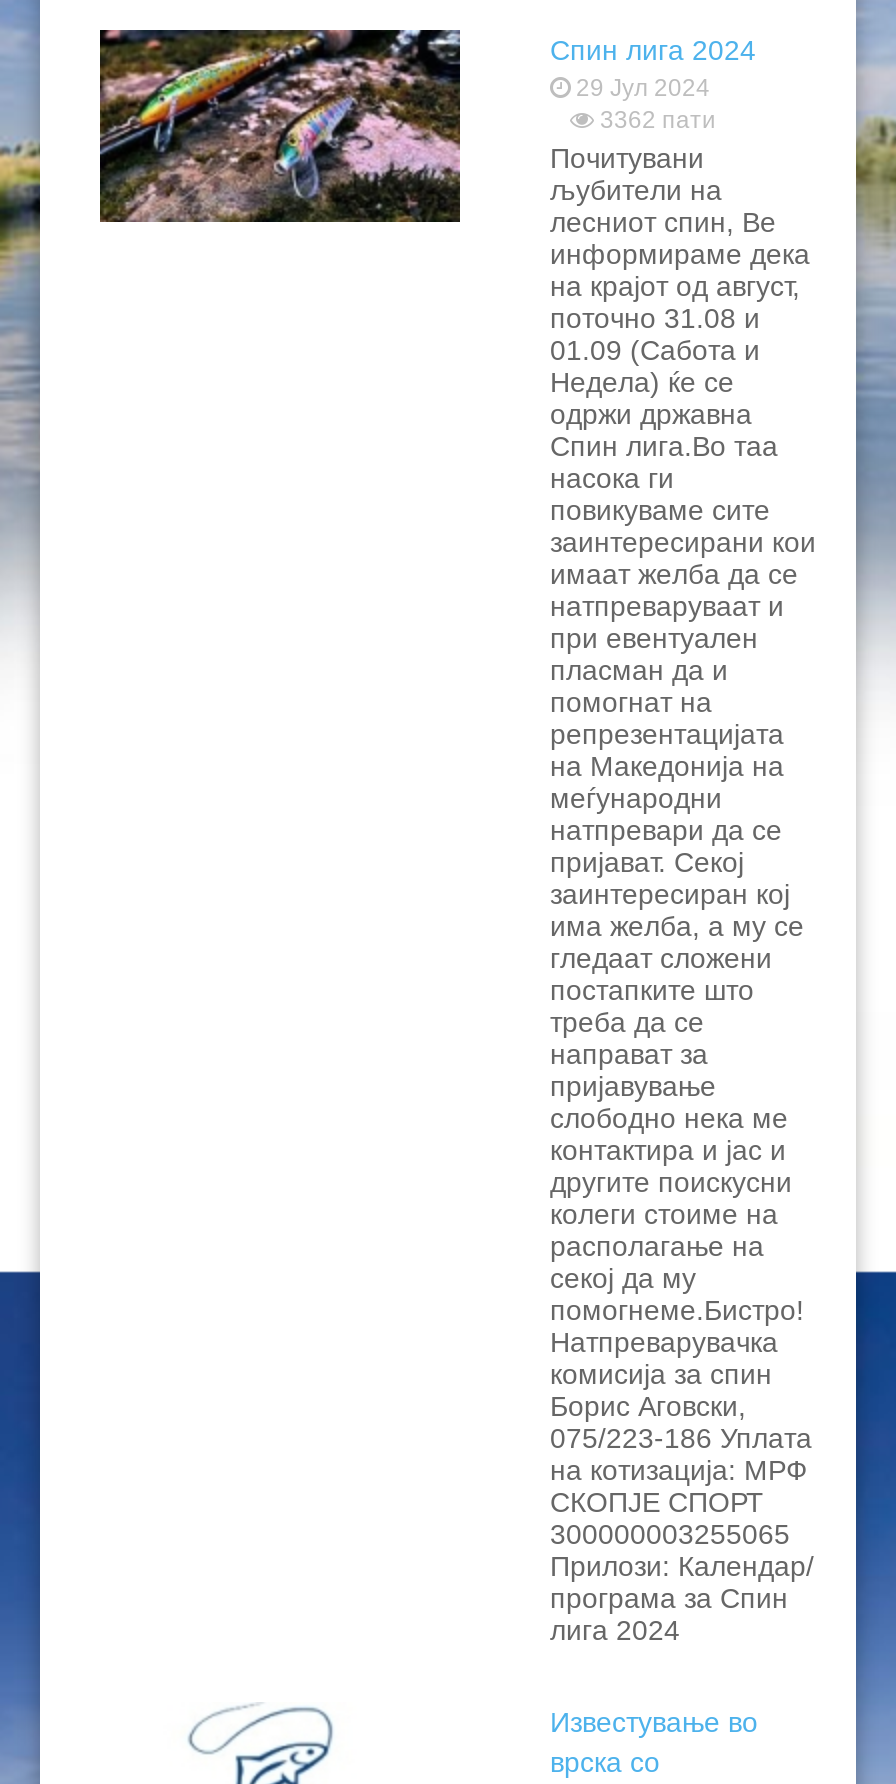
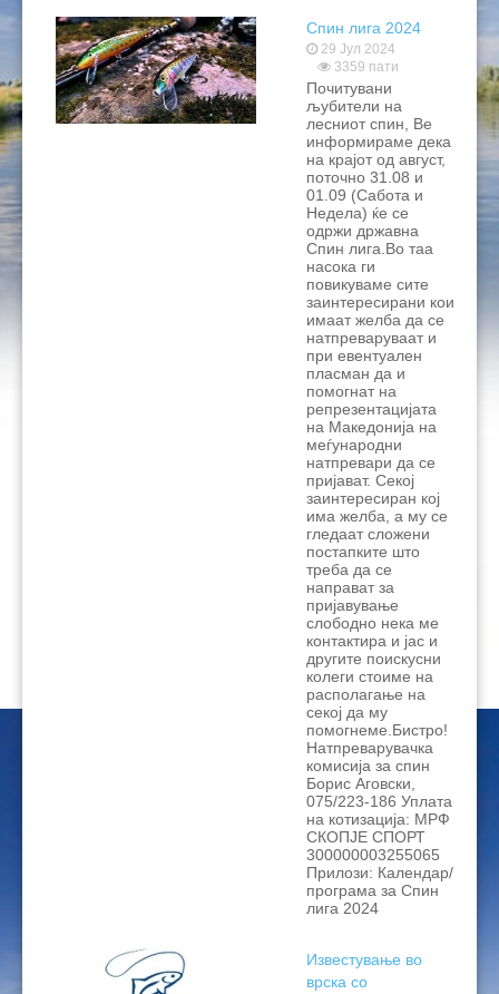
- 3362 пати
+ 3359 пати
